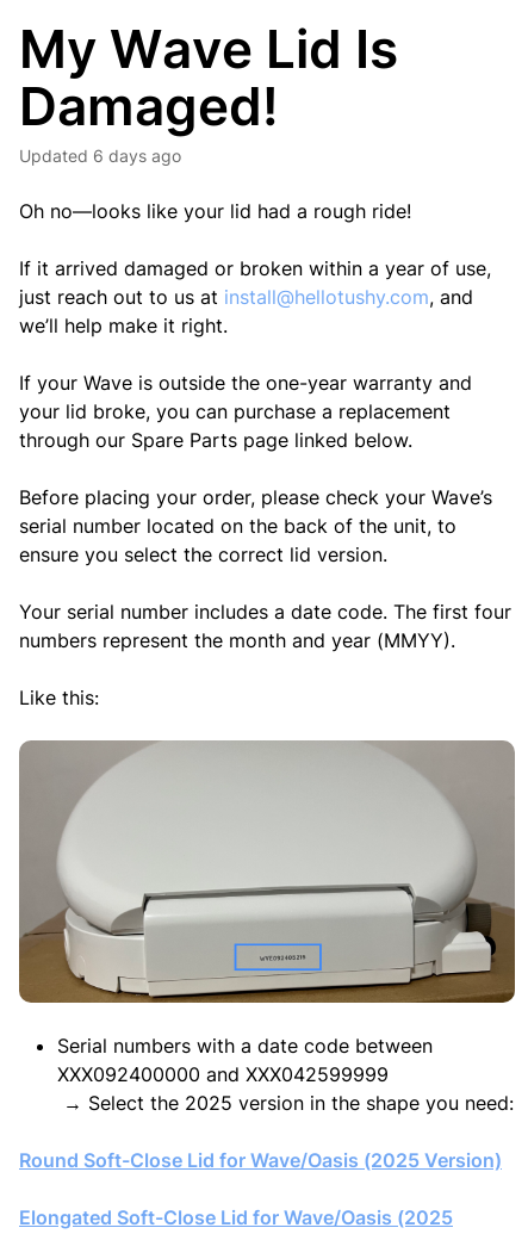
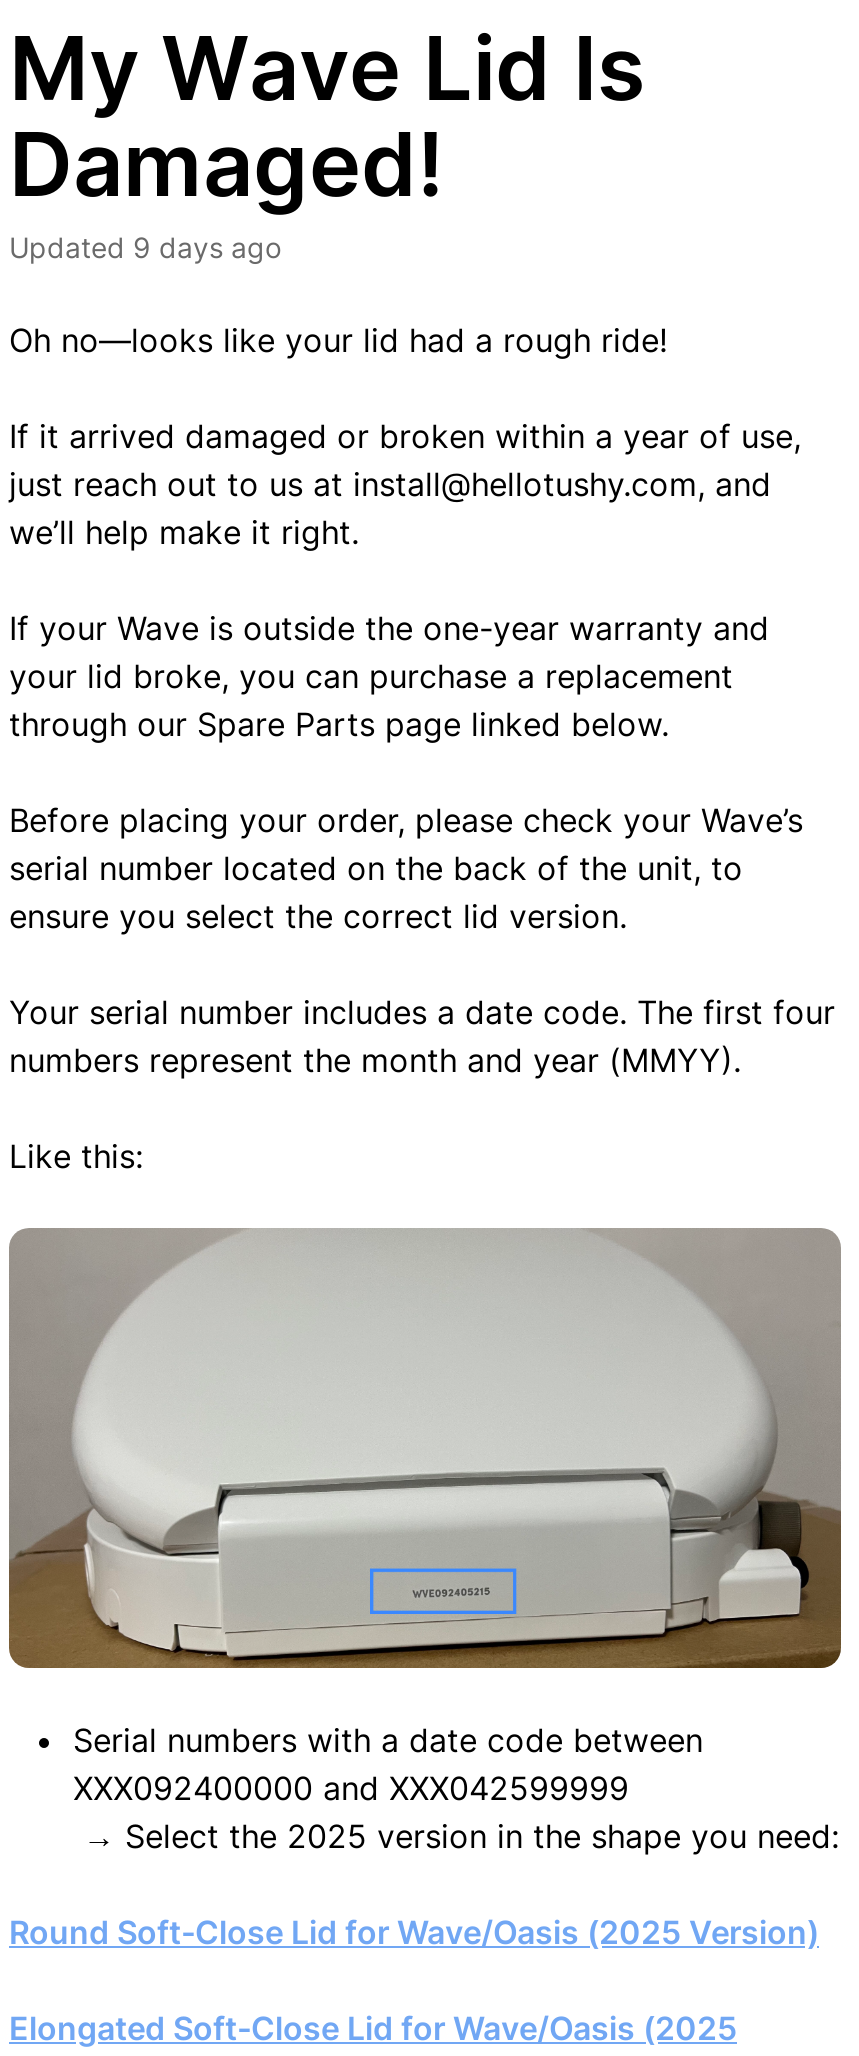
- Updated 6 days ago
+ Updated 9 days ago
